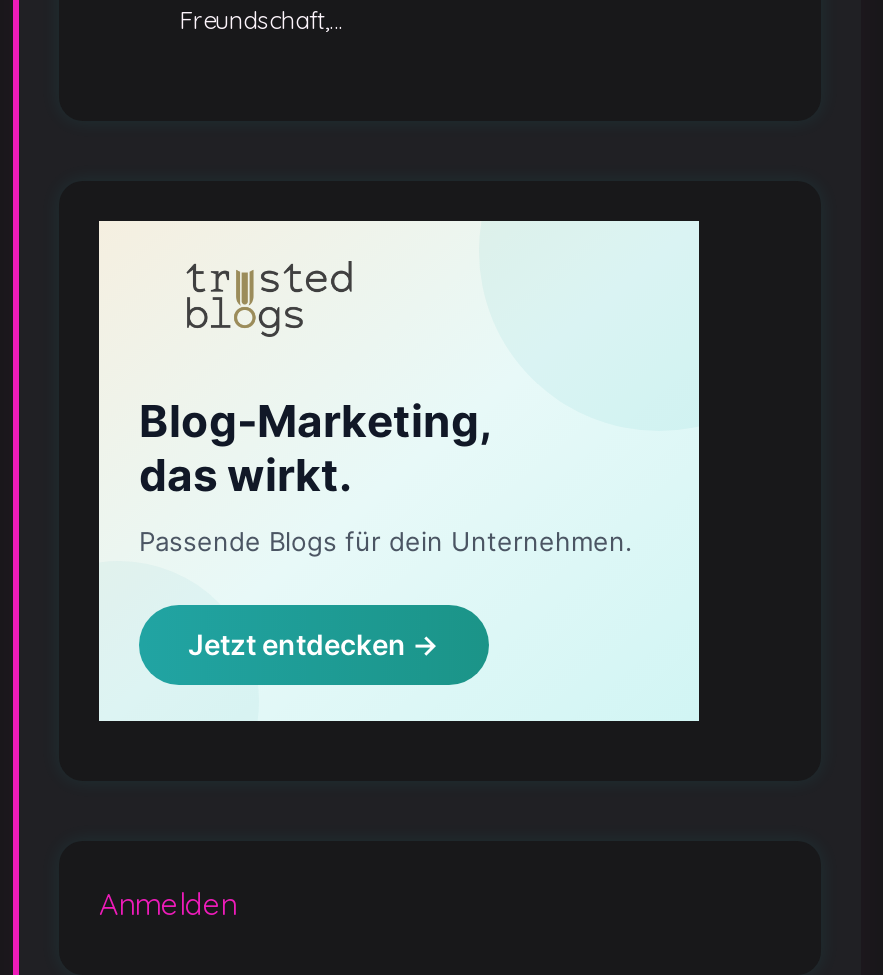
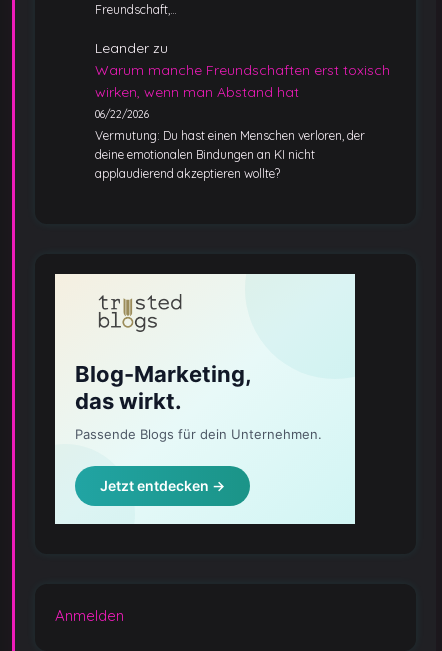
+ Leander zu
+ Warum manche Freundschaften erst toxisch
+ wirken, wenn man Abstand hat
+ 06/22/2026
+ Vermutung: Du hast einen Menschen verloren, der
+ deine emotionalen Bindungen an KI nicht
+ applaudierend akzeptieren wollte?
